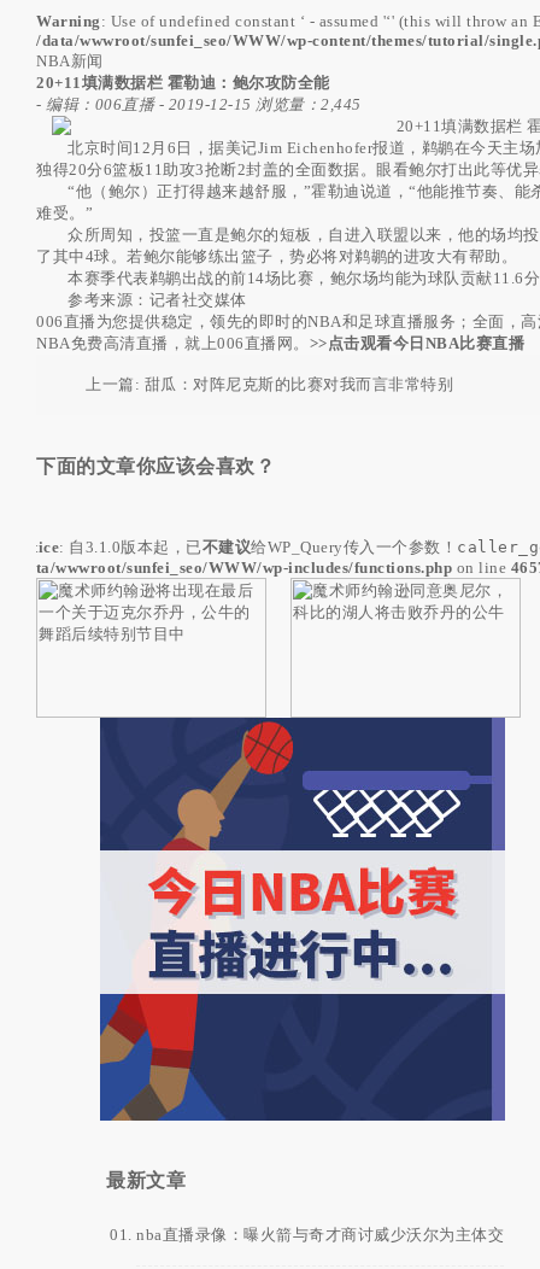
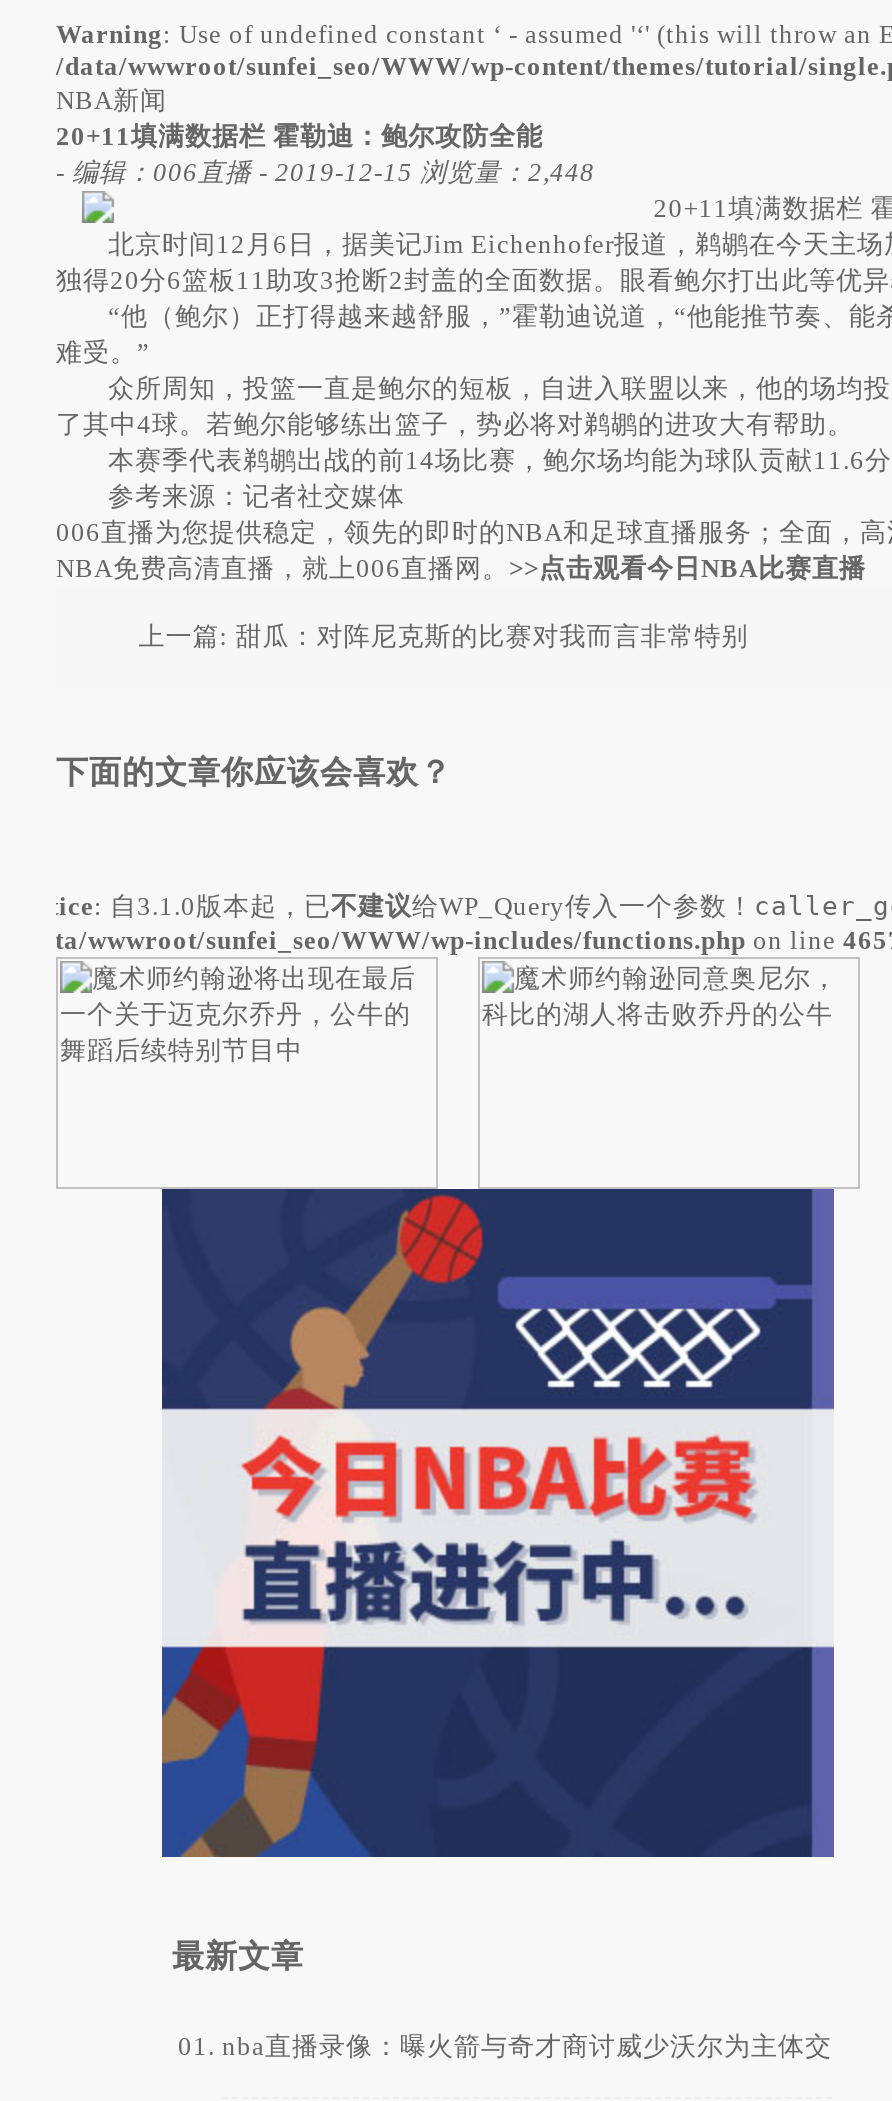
- -编辑：006直播- 2019-12-15浏览量：2,445
+ -编辑：006直播- 2019-12-15浏览量：2,448
